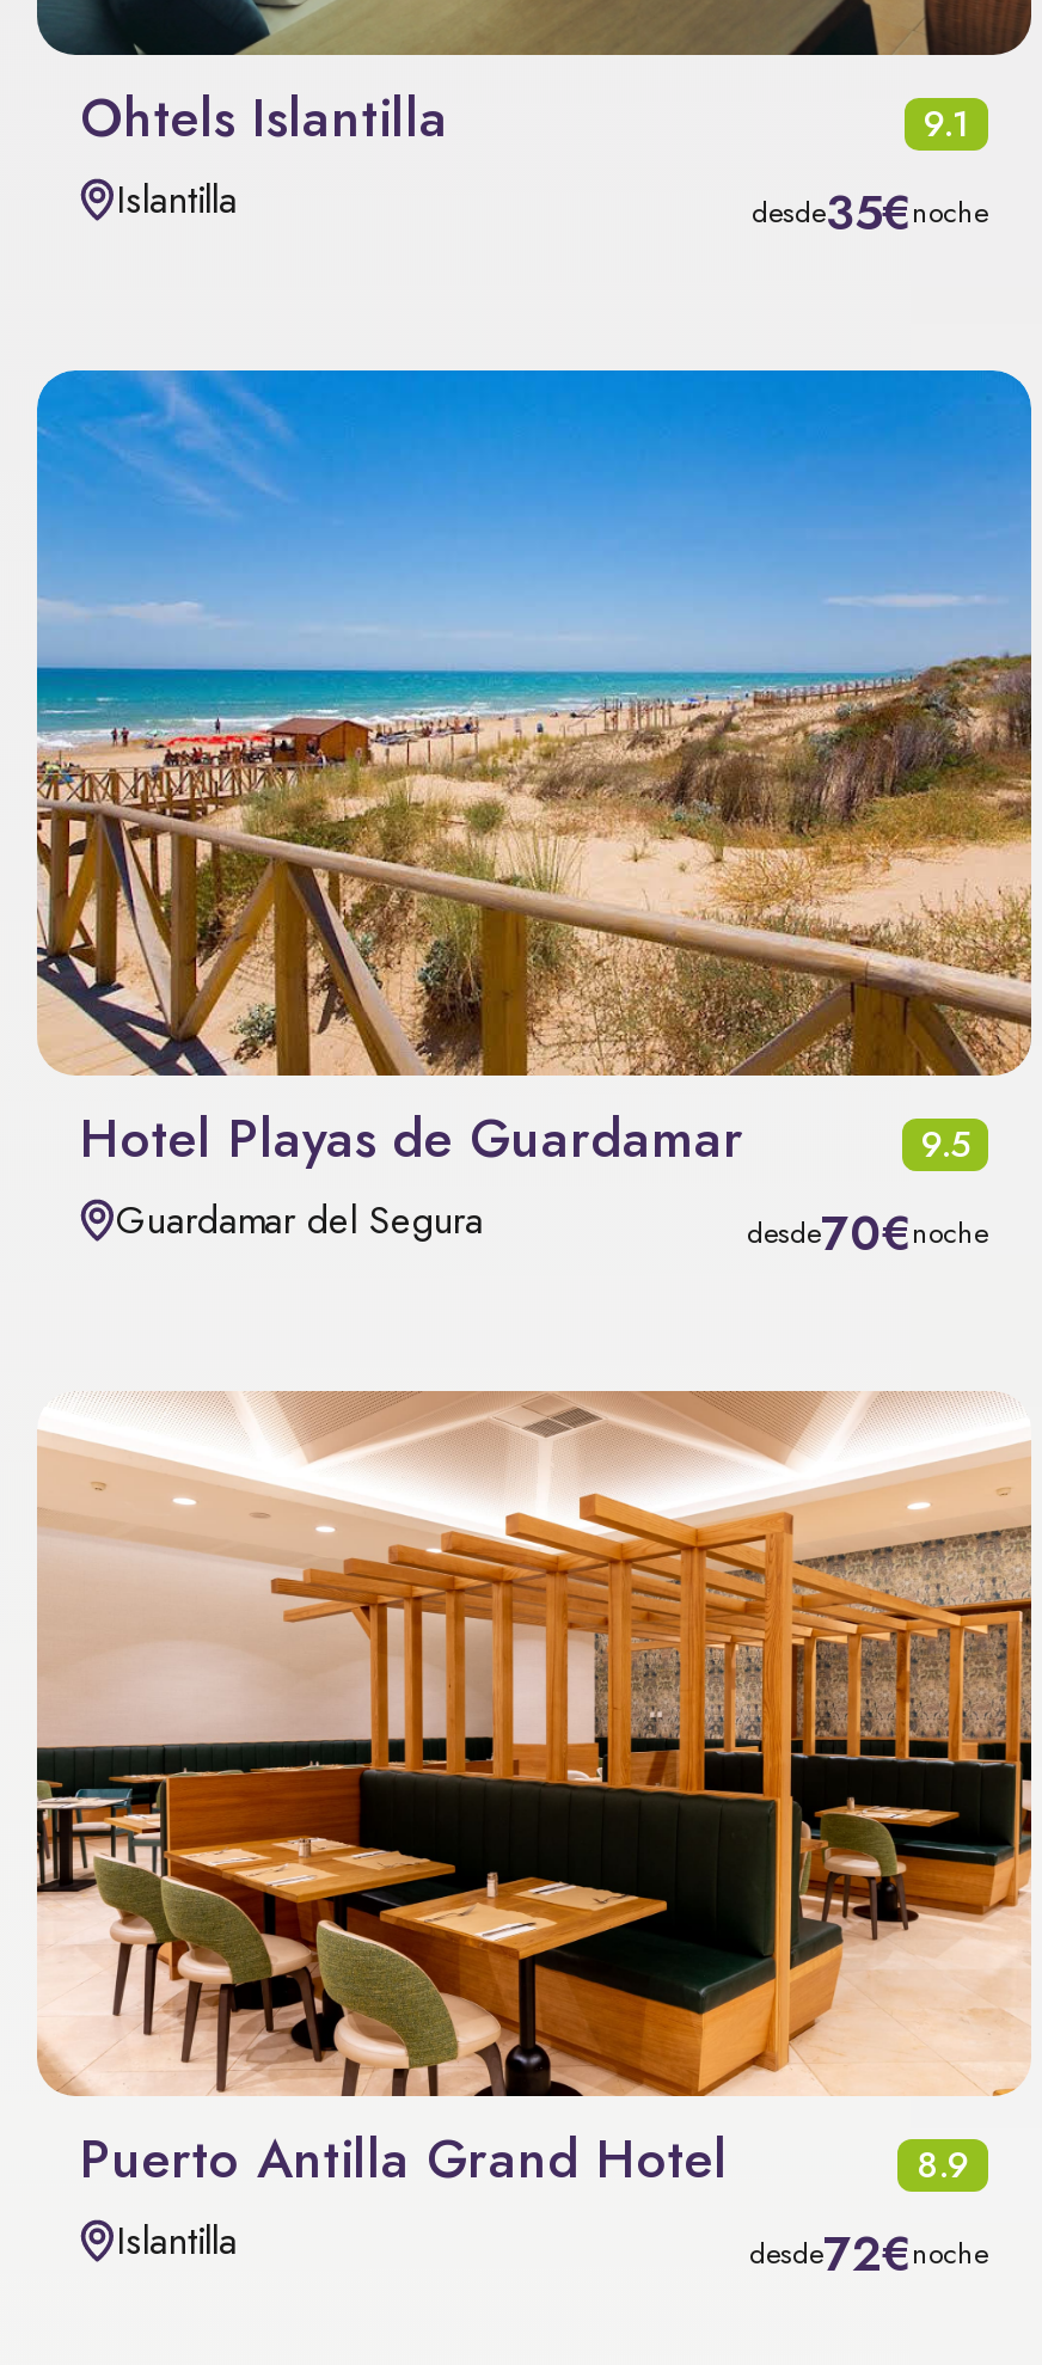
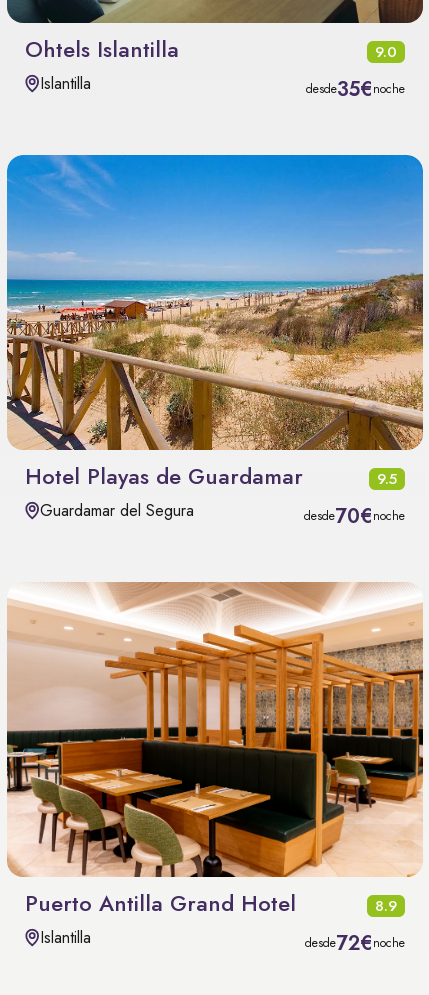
- 9.1
+ 9.0
